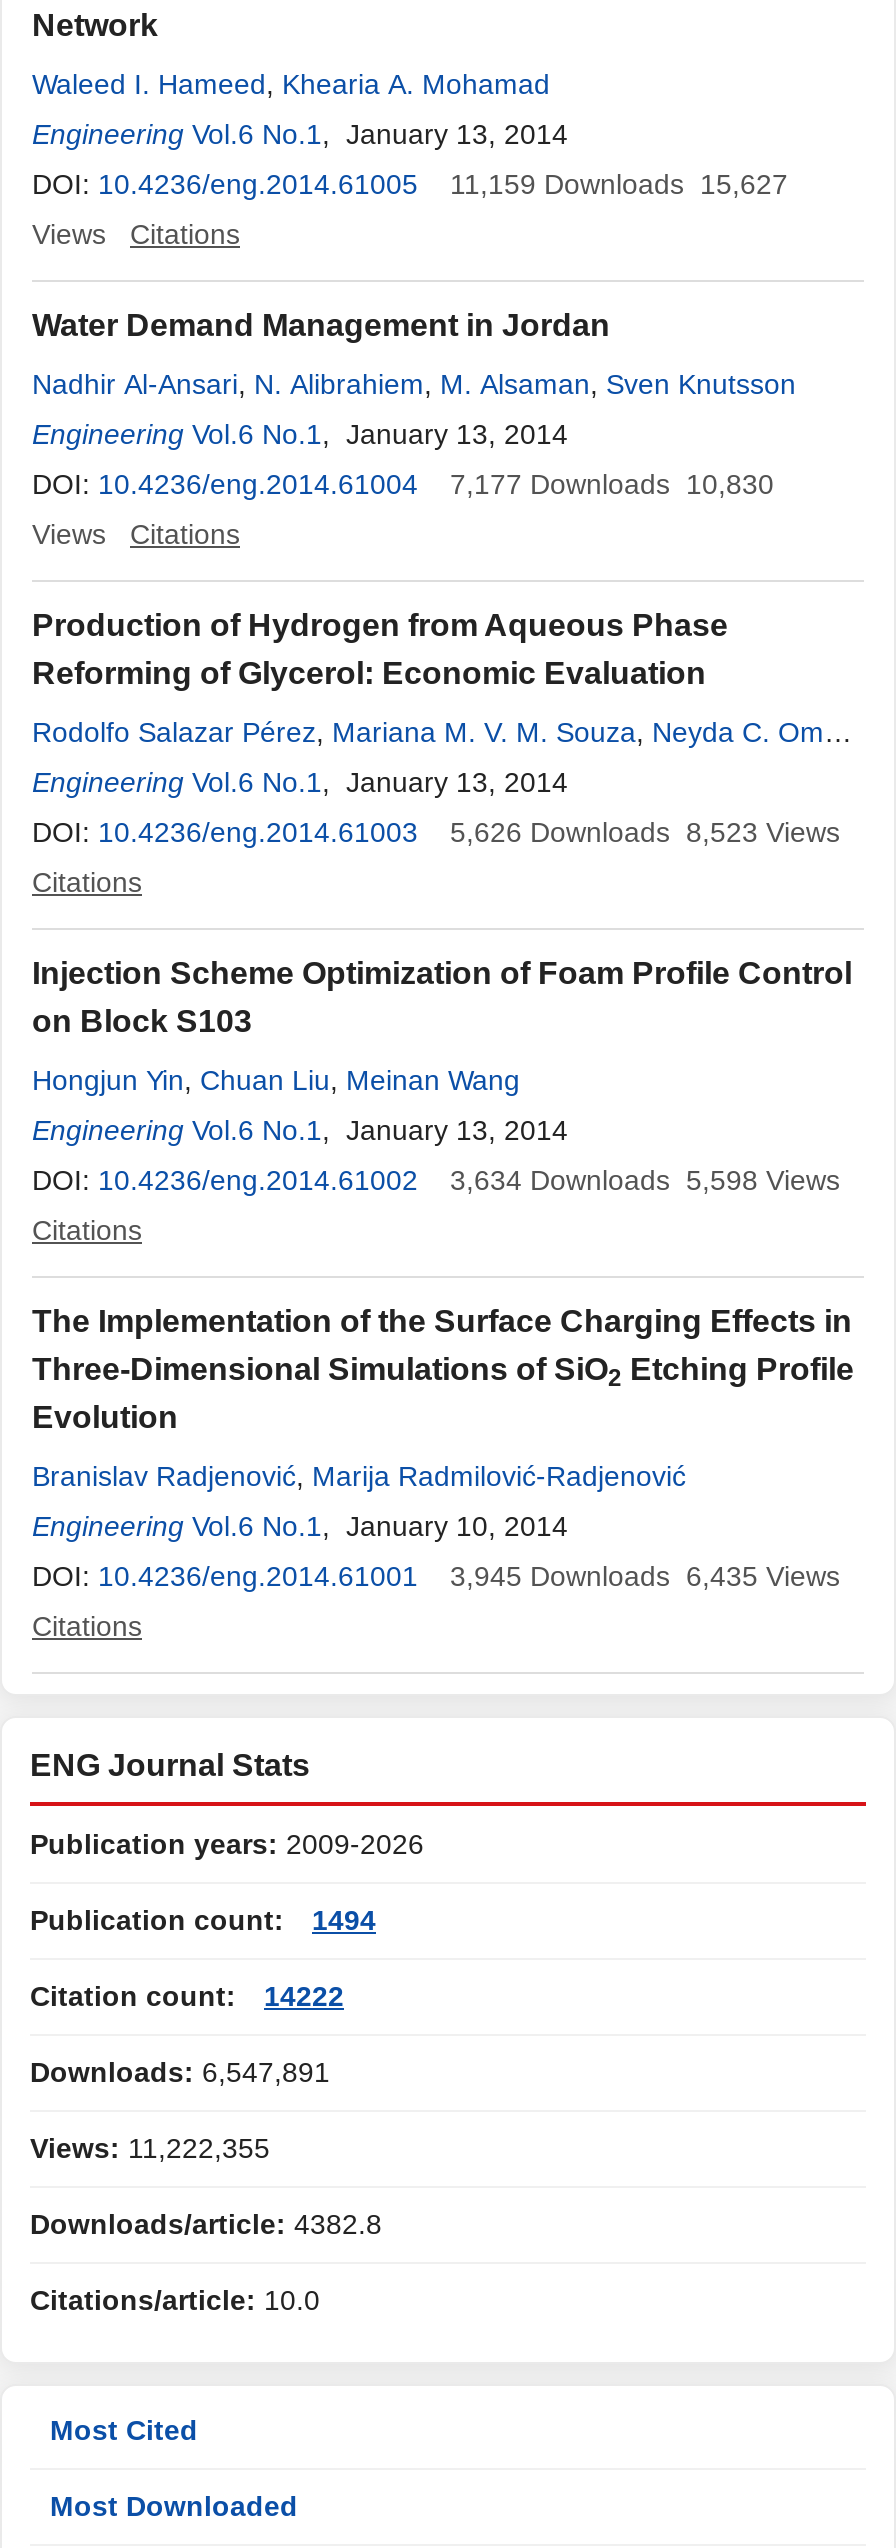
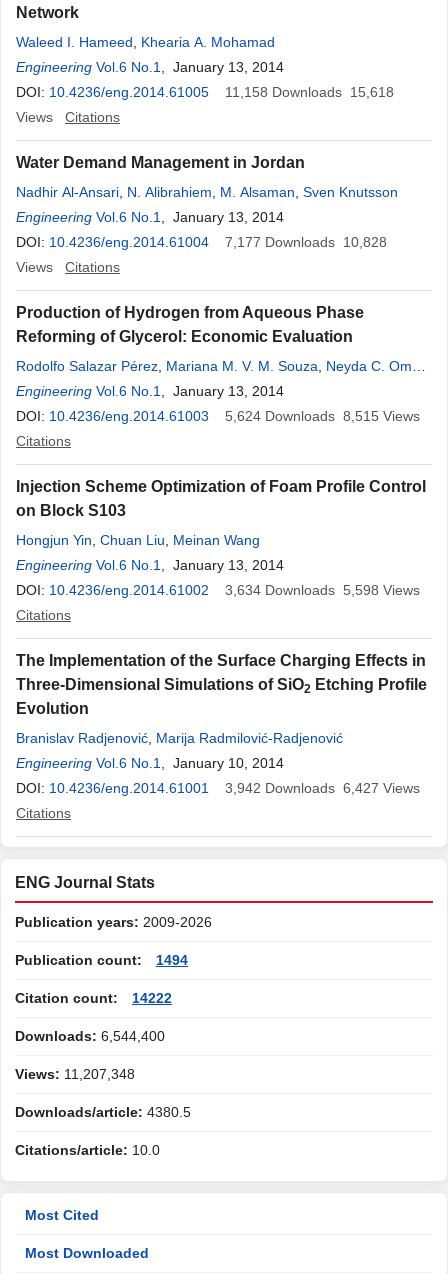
- DOI: 10.4236/eng.2014.61005 11,159 Downloads 15,627
+ DOI: 10.4236/eng.2014.61005 11,158 Downloads 15,618

- DOI: 10.4236/eng.2014.61004 7,177 Downloads 10,830
+ DOI: 10.4236/eng.2014.61004 7,177 Downloads 10,828

- 5,626 Downloads 8,523 Views
+ 5,624 Downloads 8,515 Views

- 3,945 Downloads 6,435 Views
+ 3,942 Downloads 6,427 Views

- Downloads: 6,547,891
+ Downloads: 6,544,400

- Views: 11,222,355
+ Views: 11,207,348

- Downloads/article: 4382.8
+ Downloads/article: 4380.5
